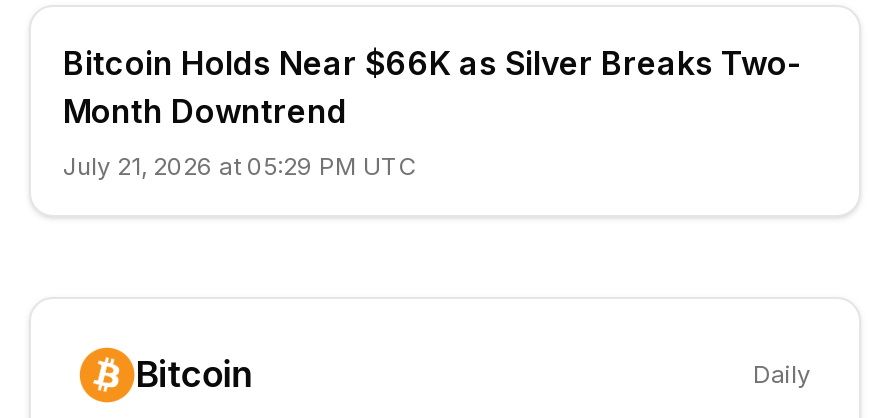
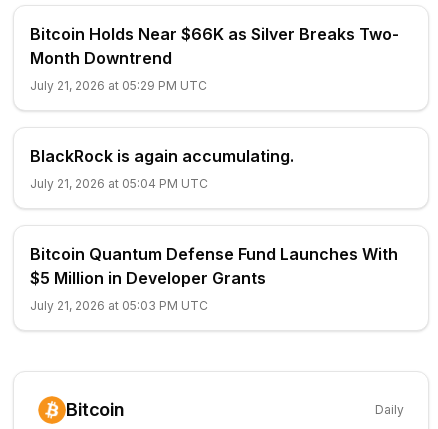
+ BlackRock is again accumulating.
+ July 21, 2026 at 05:04 PM UTC

+ Bitcoin Quantum Defense Fund Launches With
+ $5 Million in Developer Grants
+ July 21, 2026 at 05:03 PM UTC
